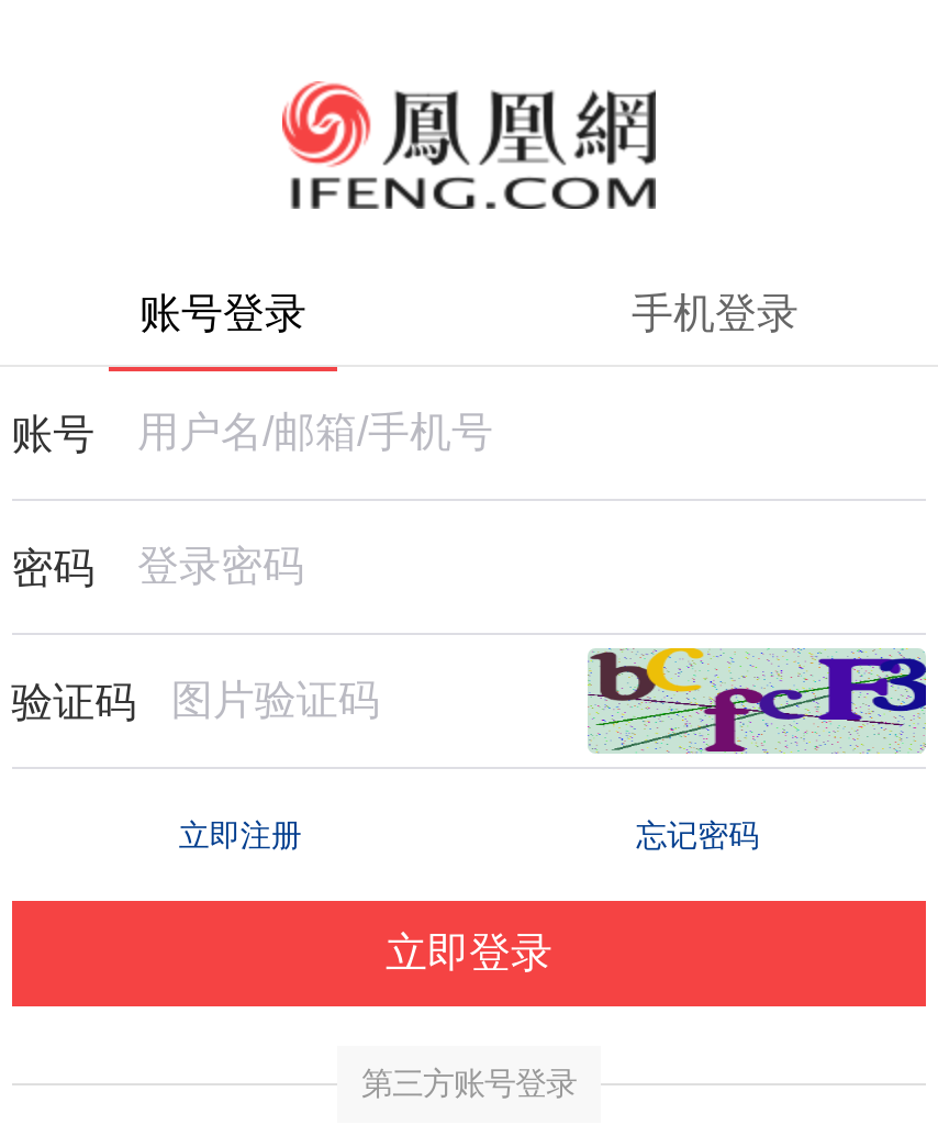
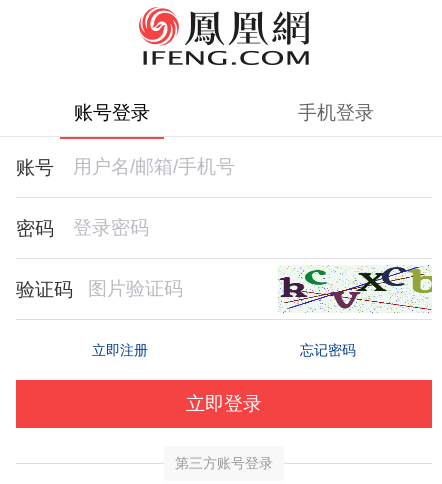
- [image]
+ [image]
